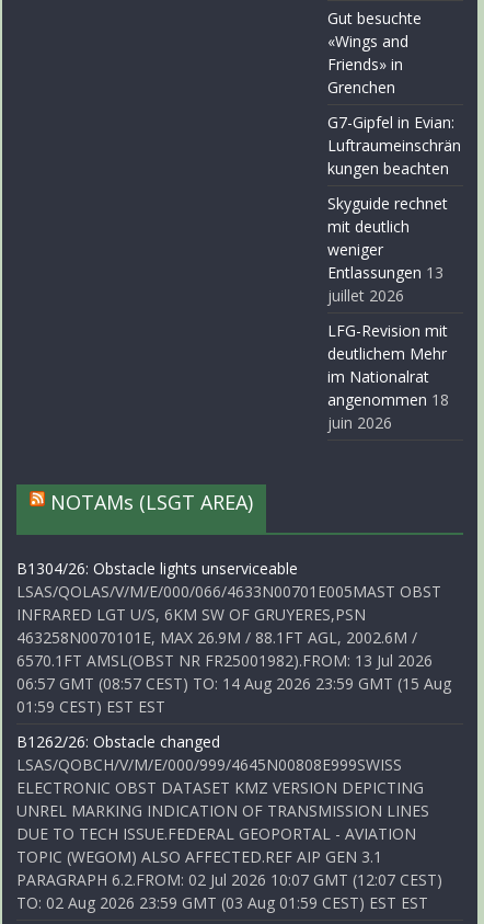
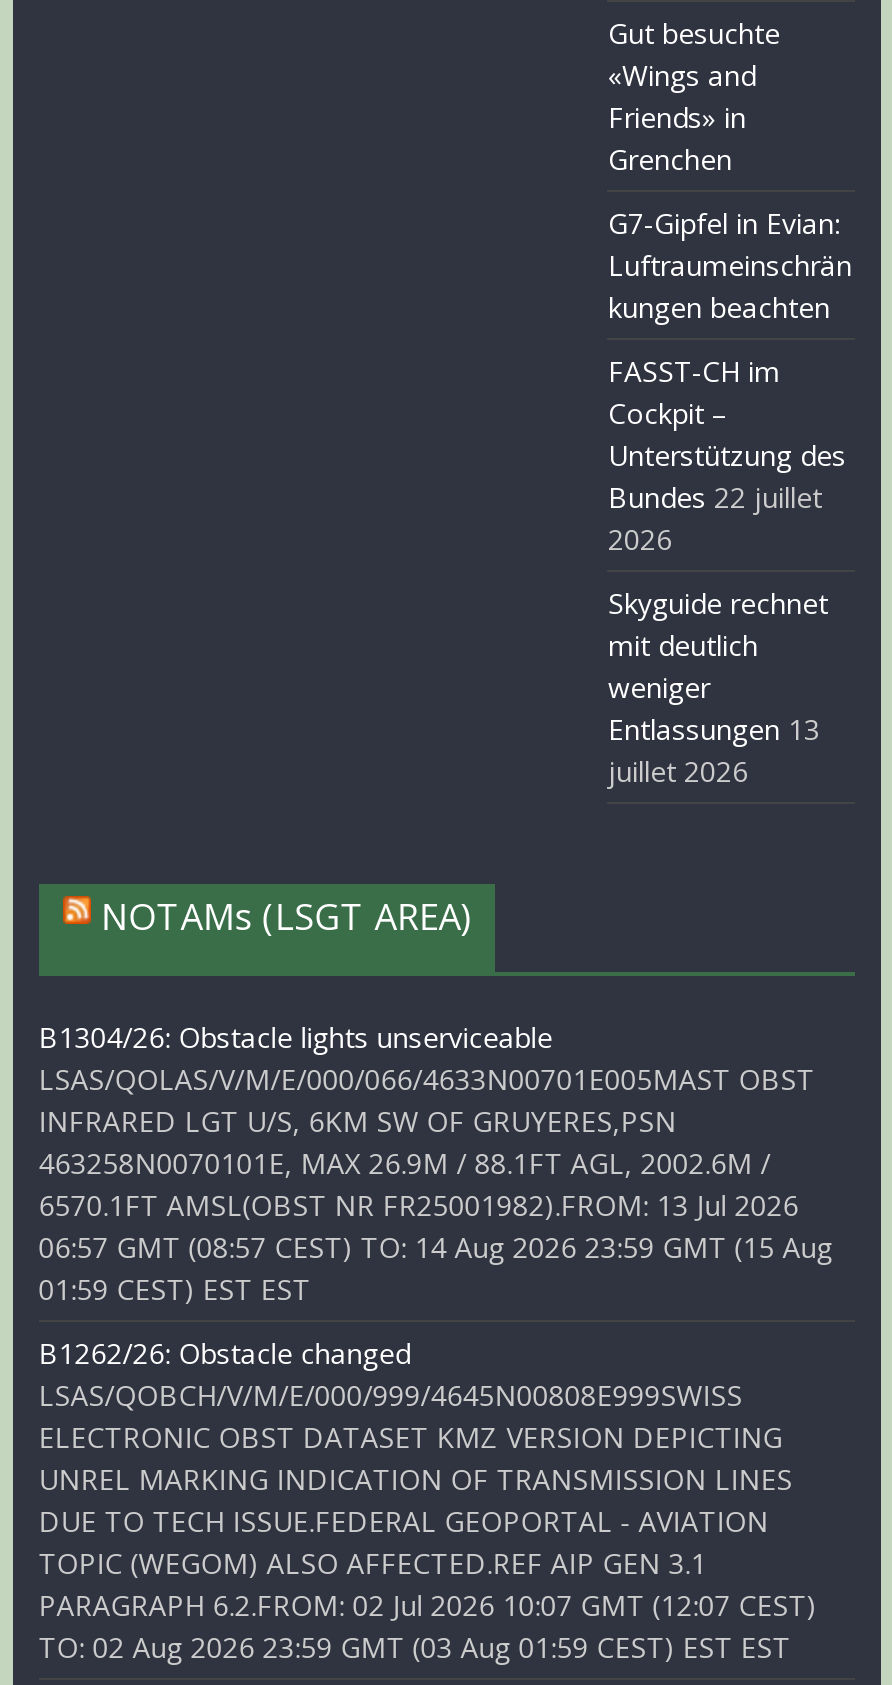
+ FASST-CH im
+ Cockpit –
+ Unterstützung des
+ Bundes 22 juillet
+ 2026

moved down: Skyguide rechnet | mit deutlich | weniger | Entlassungen 13 | juillet 2026

- LFG-Revision mit
- deutlichem Mehr
- im Nationalrat
- angenommen 18
- juin 2026
